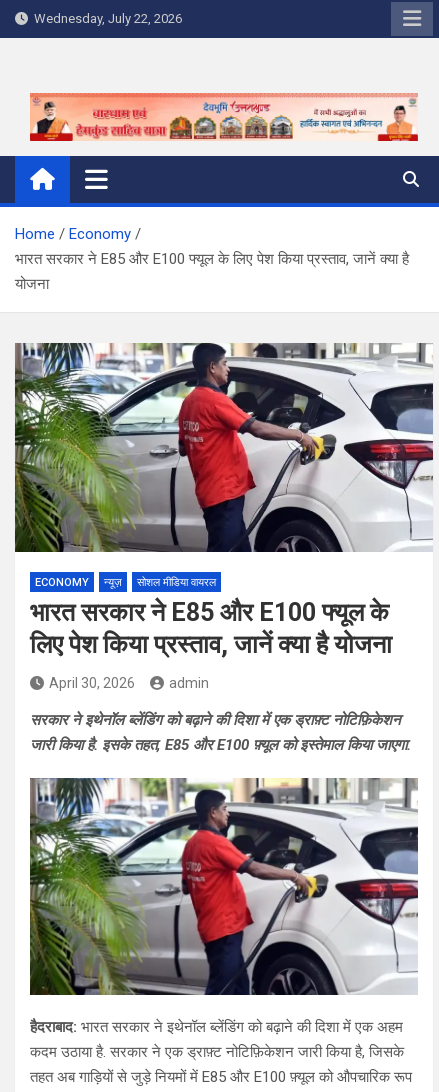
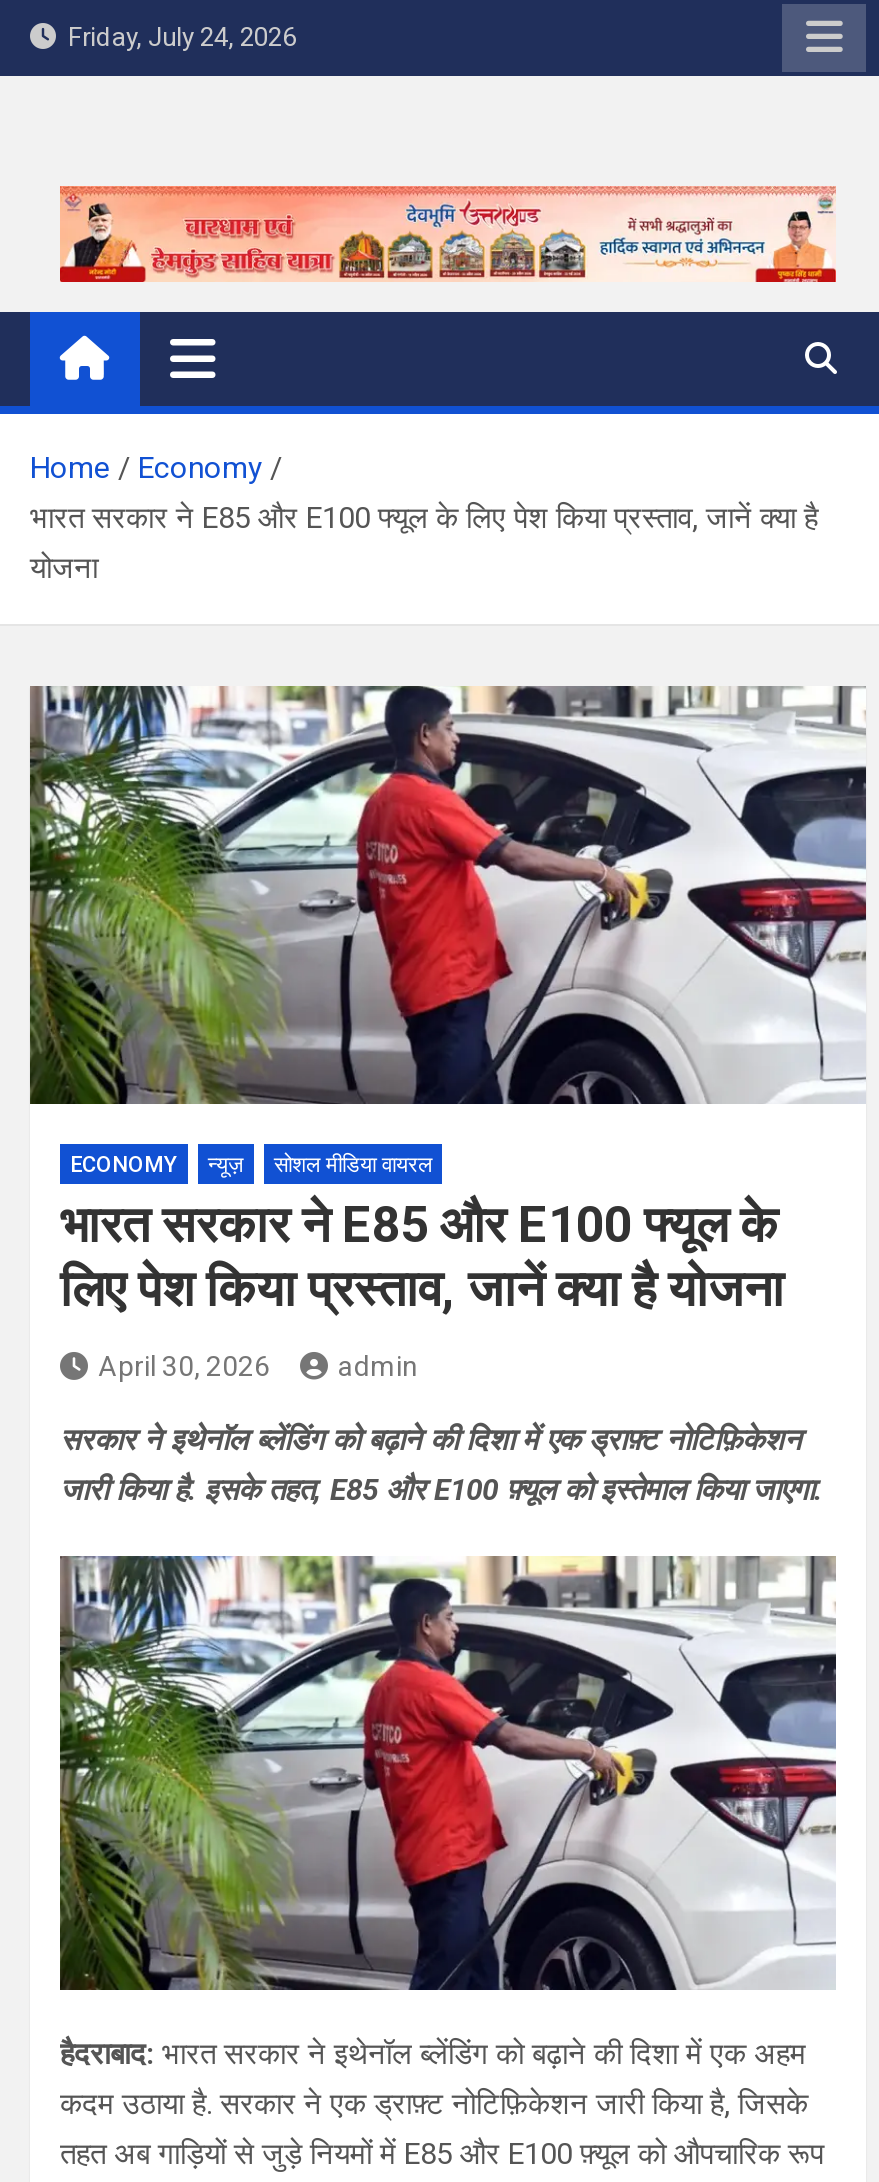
- Wednesday, July 22, 2026
+ Friday, July 24, 2026
